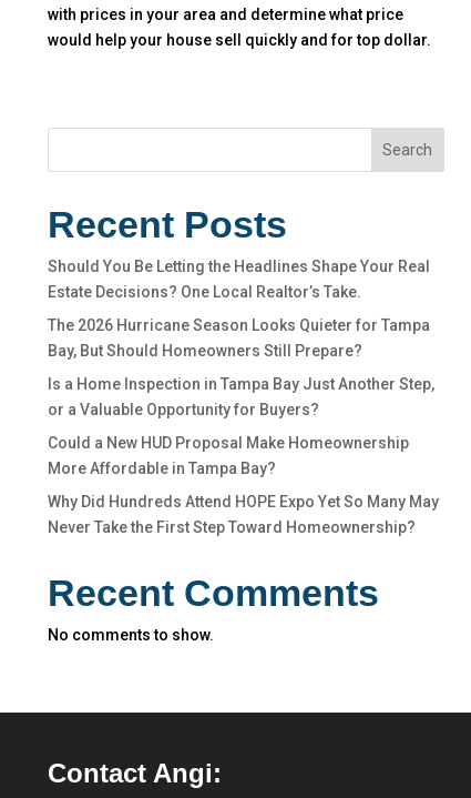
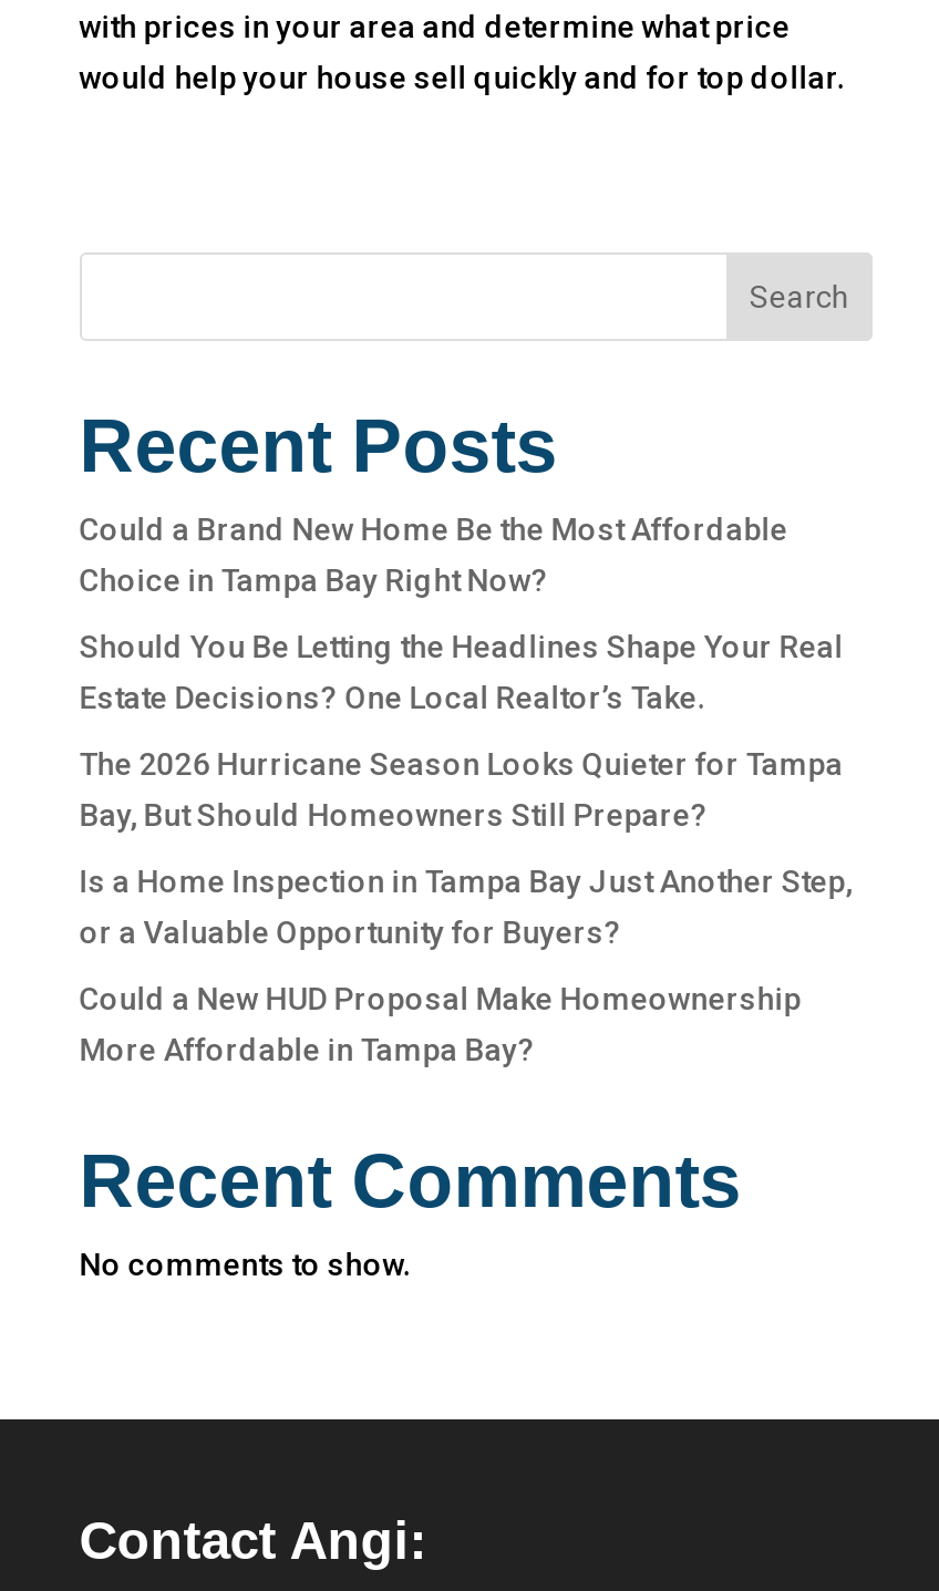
+ Could a Brand New Home Be the Most Affordable
+ Choice in Tampa Bay Right Now?

moved down: Should You Be Letting the Headlines Shape Your Real | Estate Decisions? One Local Realtor’s Take. | The 2026 Hurricane Season Looks Quieter for Tampa | Bay, But Should Homeowners Still Prepare? | Is a Home Inspection in Tampa Bay Just Another Step, | or a Valuable Opportunity for Buyers? | Could a New HUD Proposal Make Homeownership | More Affordable in Tampa Bay?

- Why Did Hundreds Attend HOPE Expo Yet So Many May
- Never Take the First Step Toward Homeownership?
